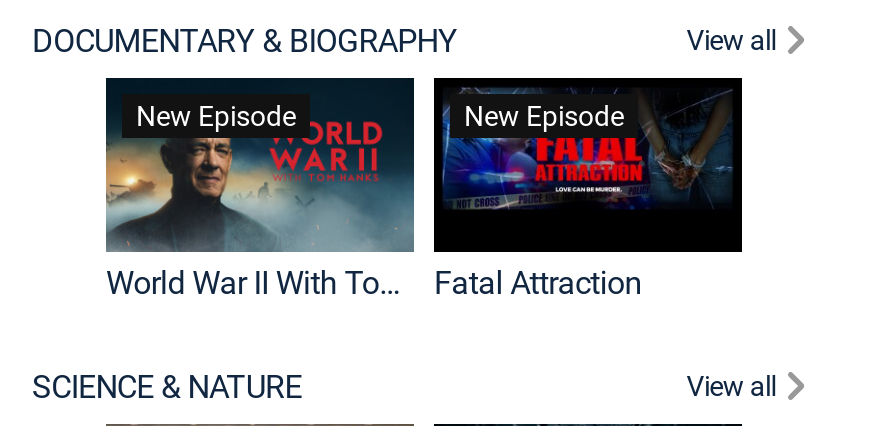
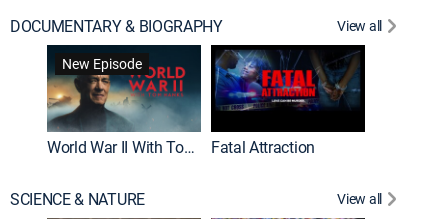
- New Episode
